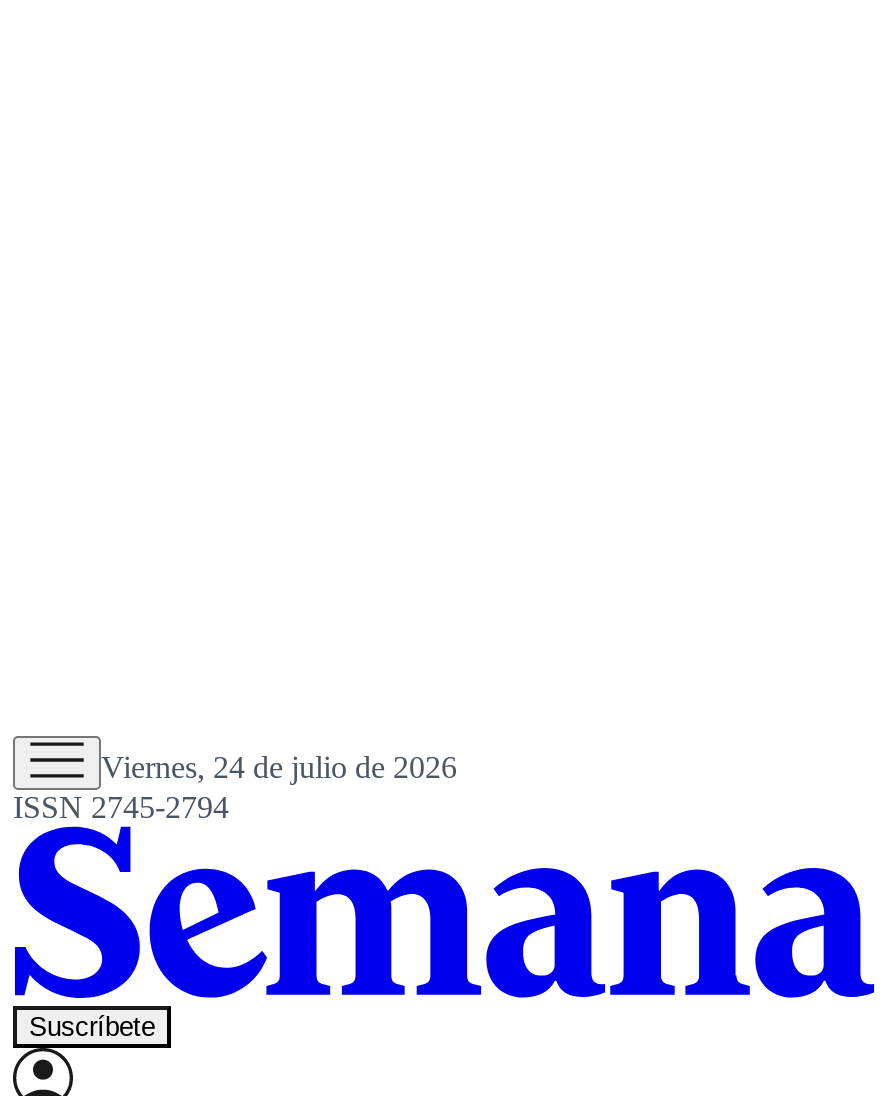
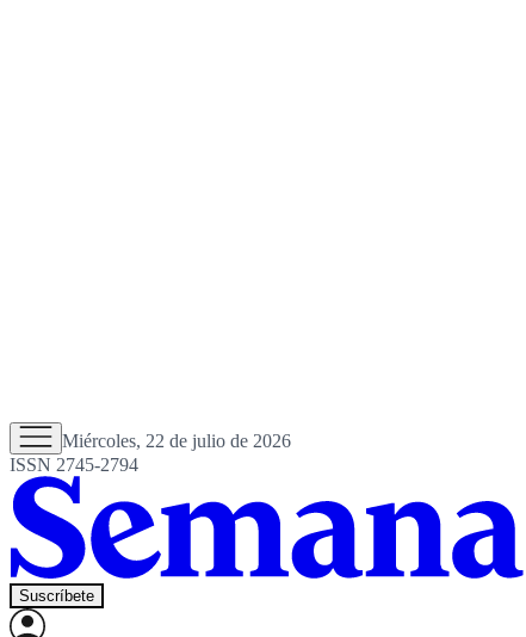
- Viernes, 24 de julio de 2026
+ Miércoles, 22 de julio de 2026
